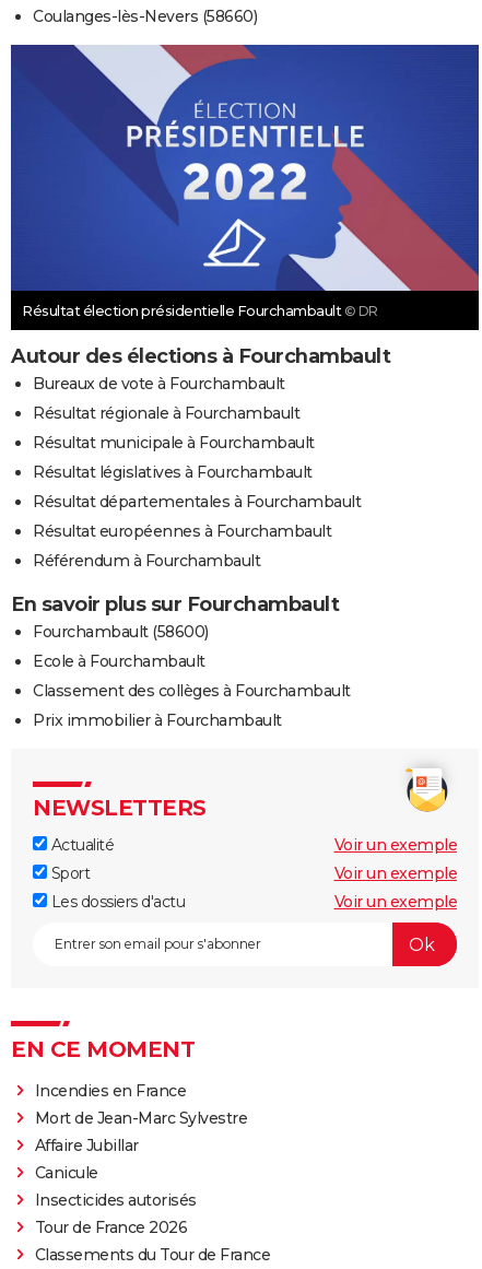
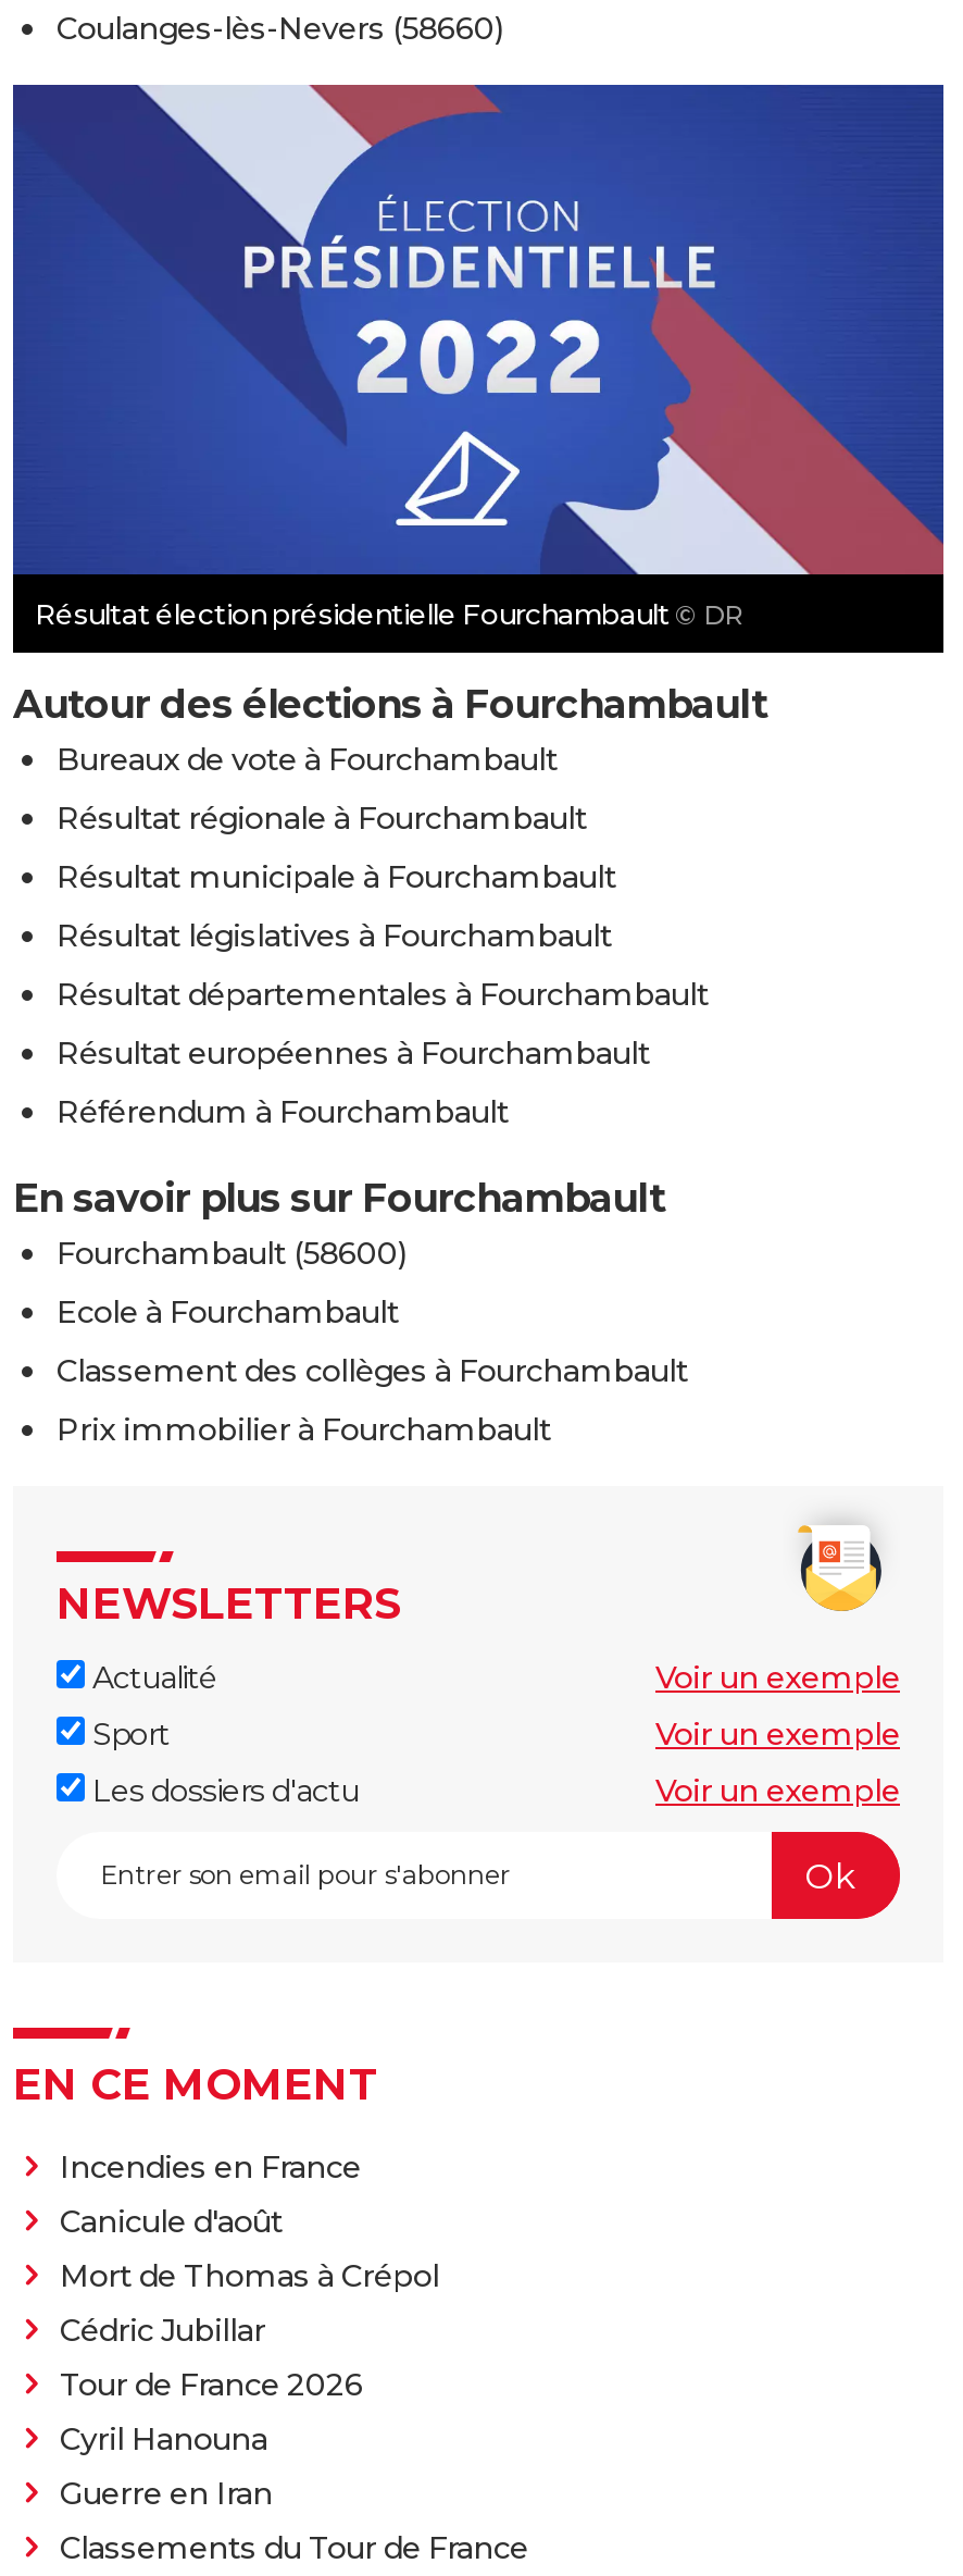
- Mort de Jean-Marc Sylvestre
- Affaire Jubillar
- Canicule
- Insecticides autorisés
+ Canicule d'août
+ Mort de Thomas à Crépol
+ Cédric Jubillar

moved up: Tour de France 2026

+ Cyril Hanouna
+ Guerre en Iran
